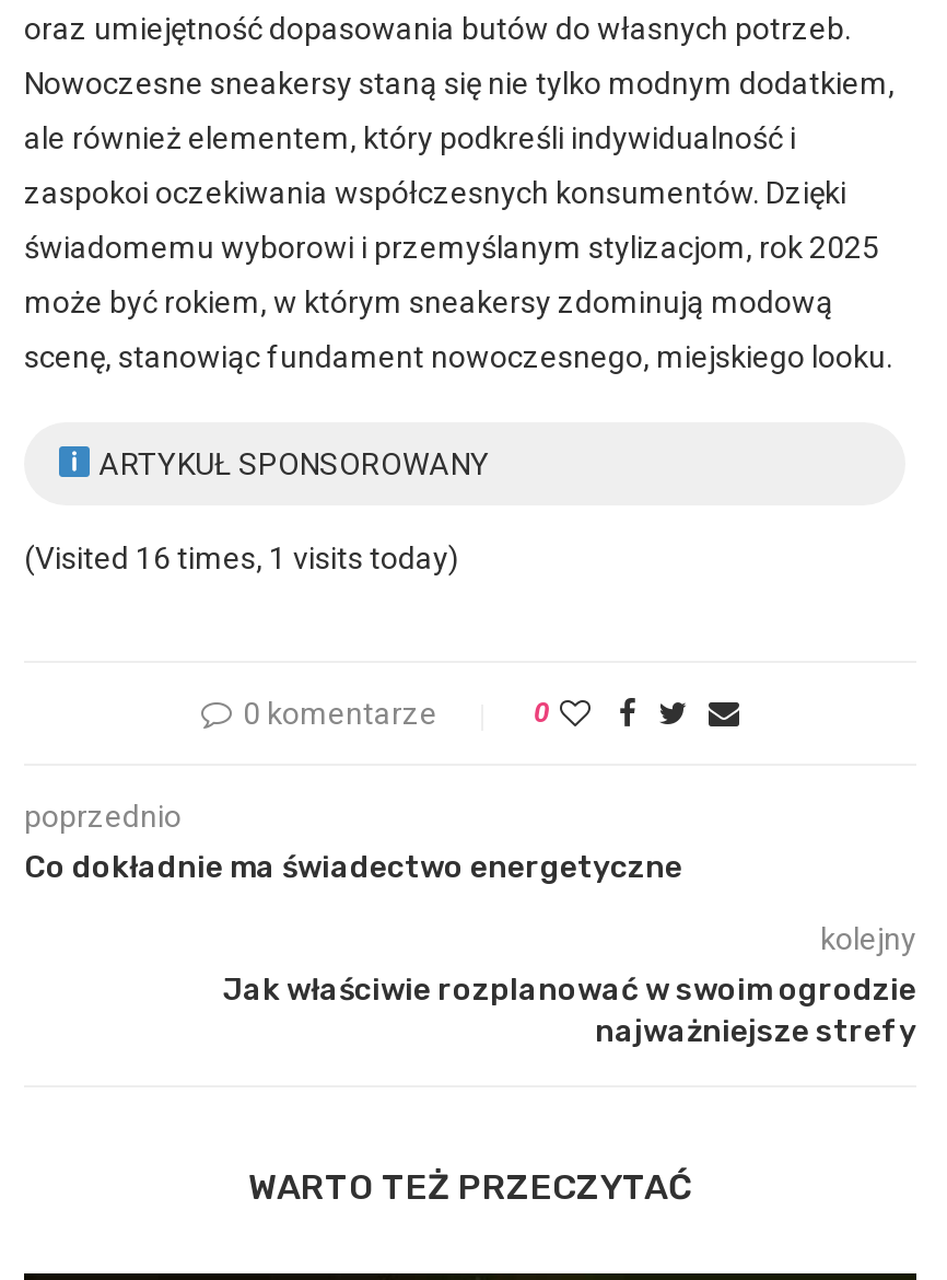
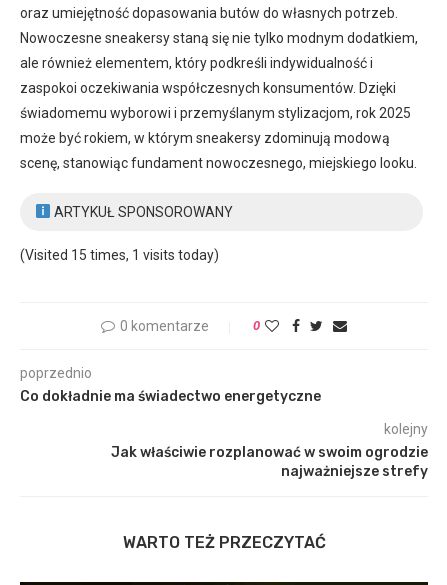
- (Visited 16 times, 1 visits today)
+ (Visited 15 times, 1 visits today)
